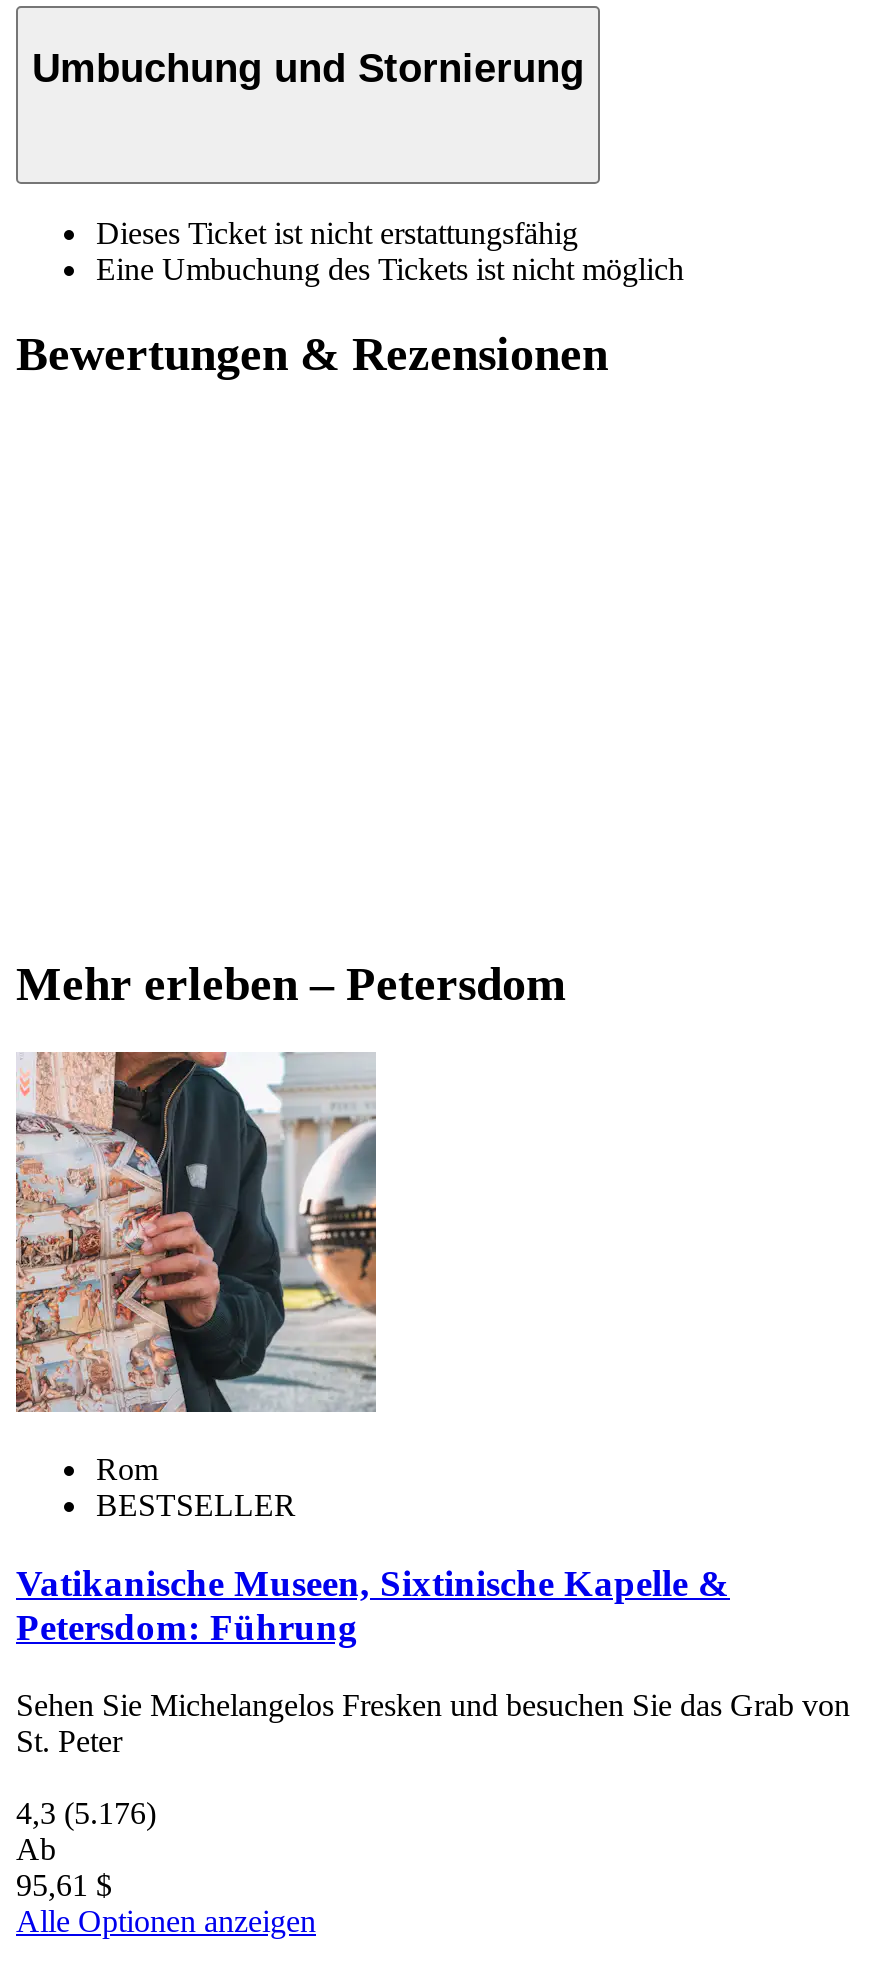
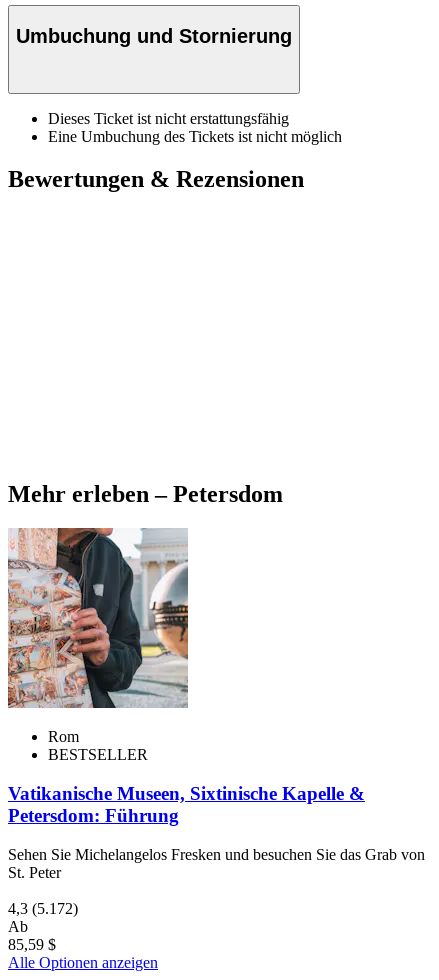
- 4,3 (5.176)
+ 4,3 (5.172)

- 95,61 $
+ 85,59 $
